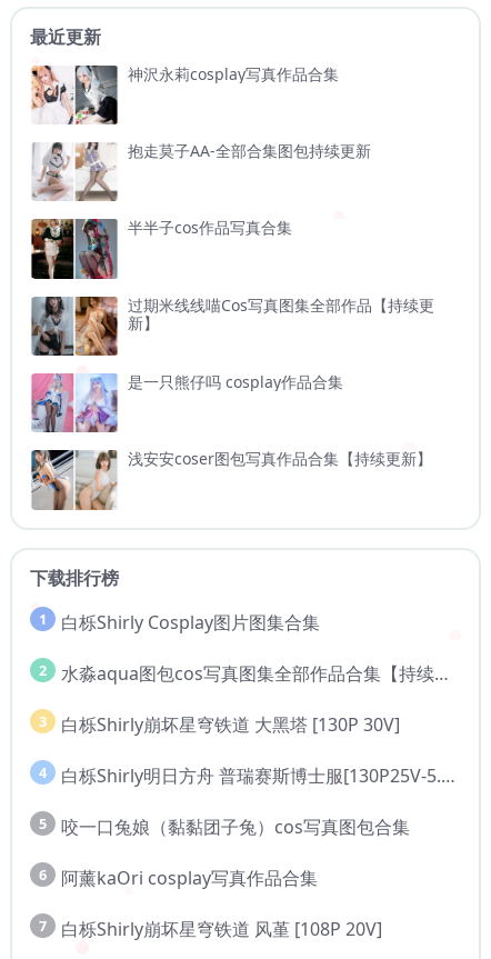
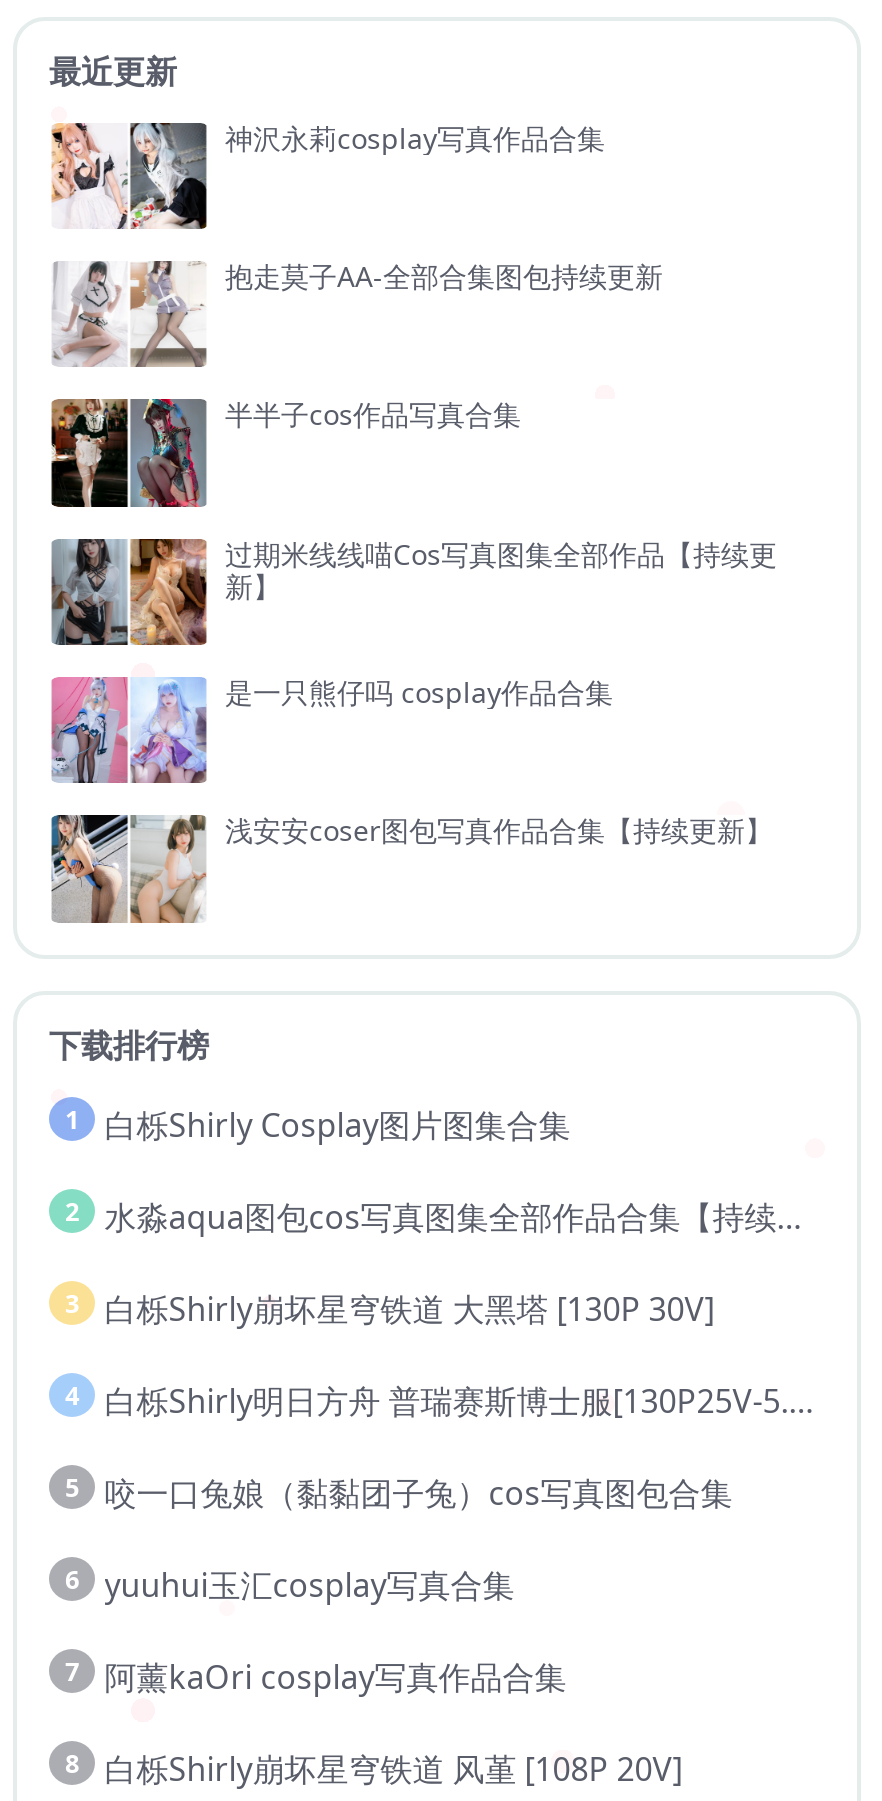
+ yuuhui玉汇cosplay写真合集
+ 7

- 7 白栎Shirly崩坏星穹铁道 风堇 [108P 20V]
+ 8 白栎Shirly崩坏星穹铁道 风堇 [108P 20V]
